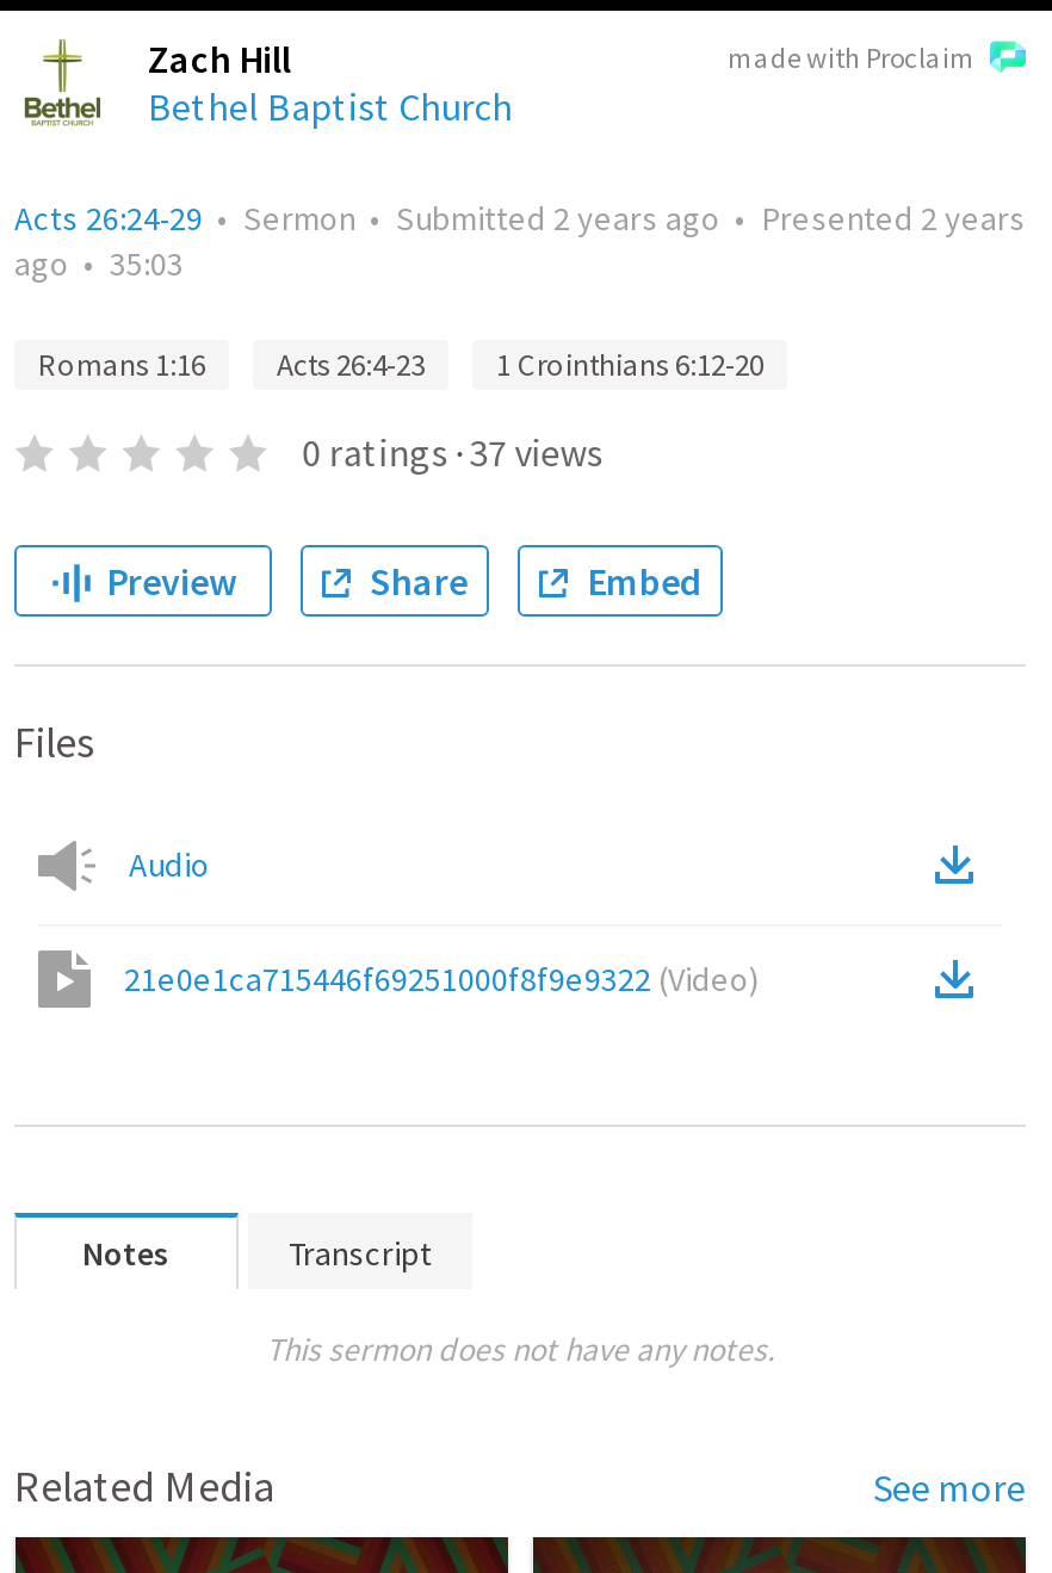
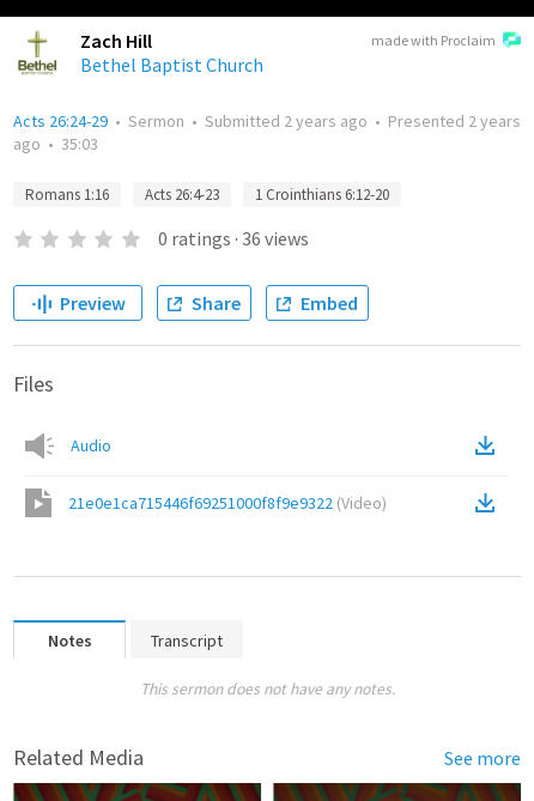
- 0 ratings · 37 views
+ 0 ratings · 36 views
